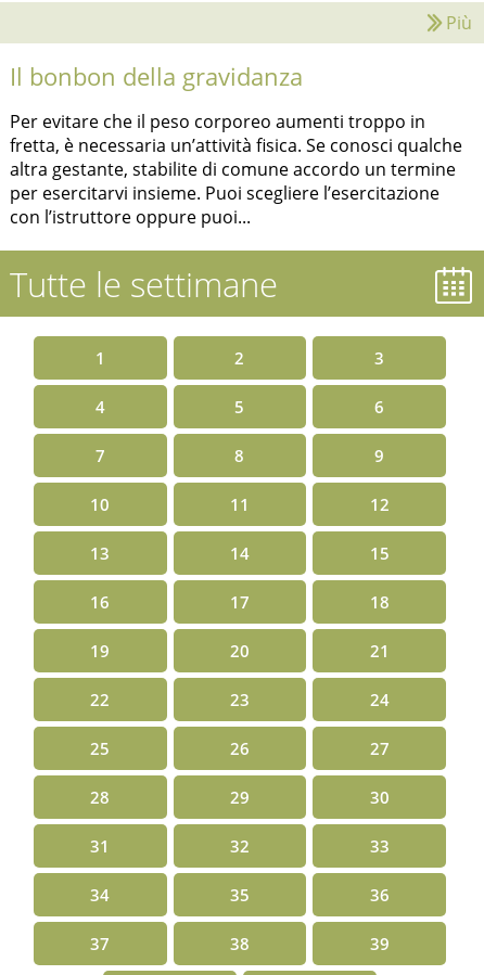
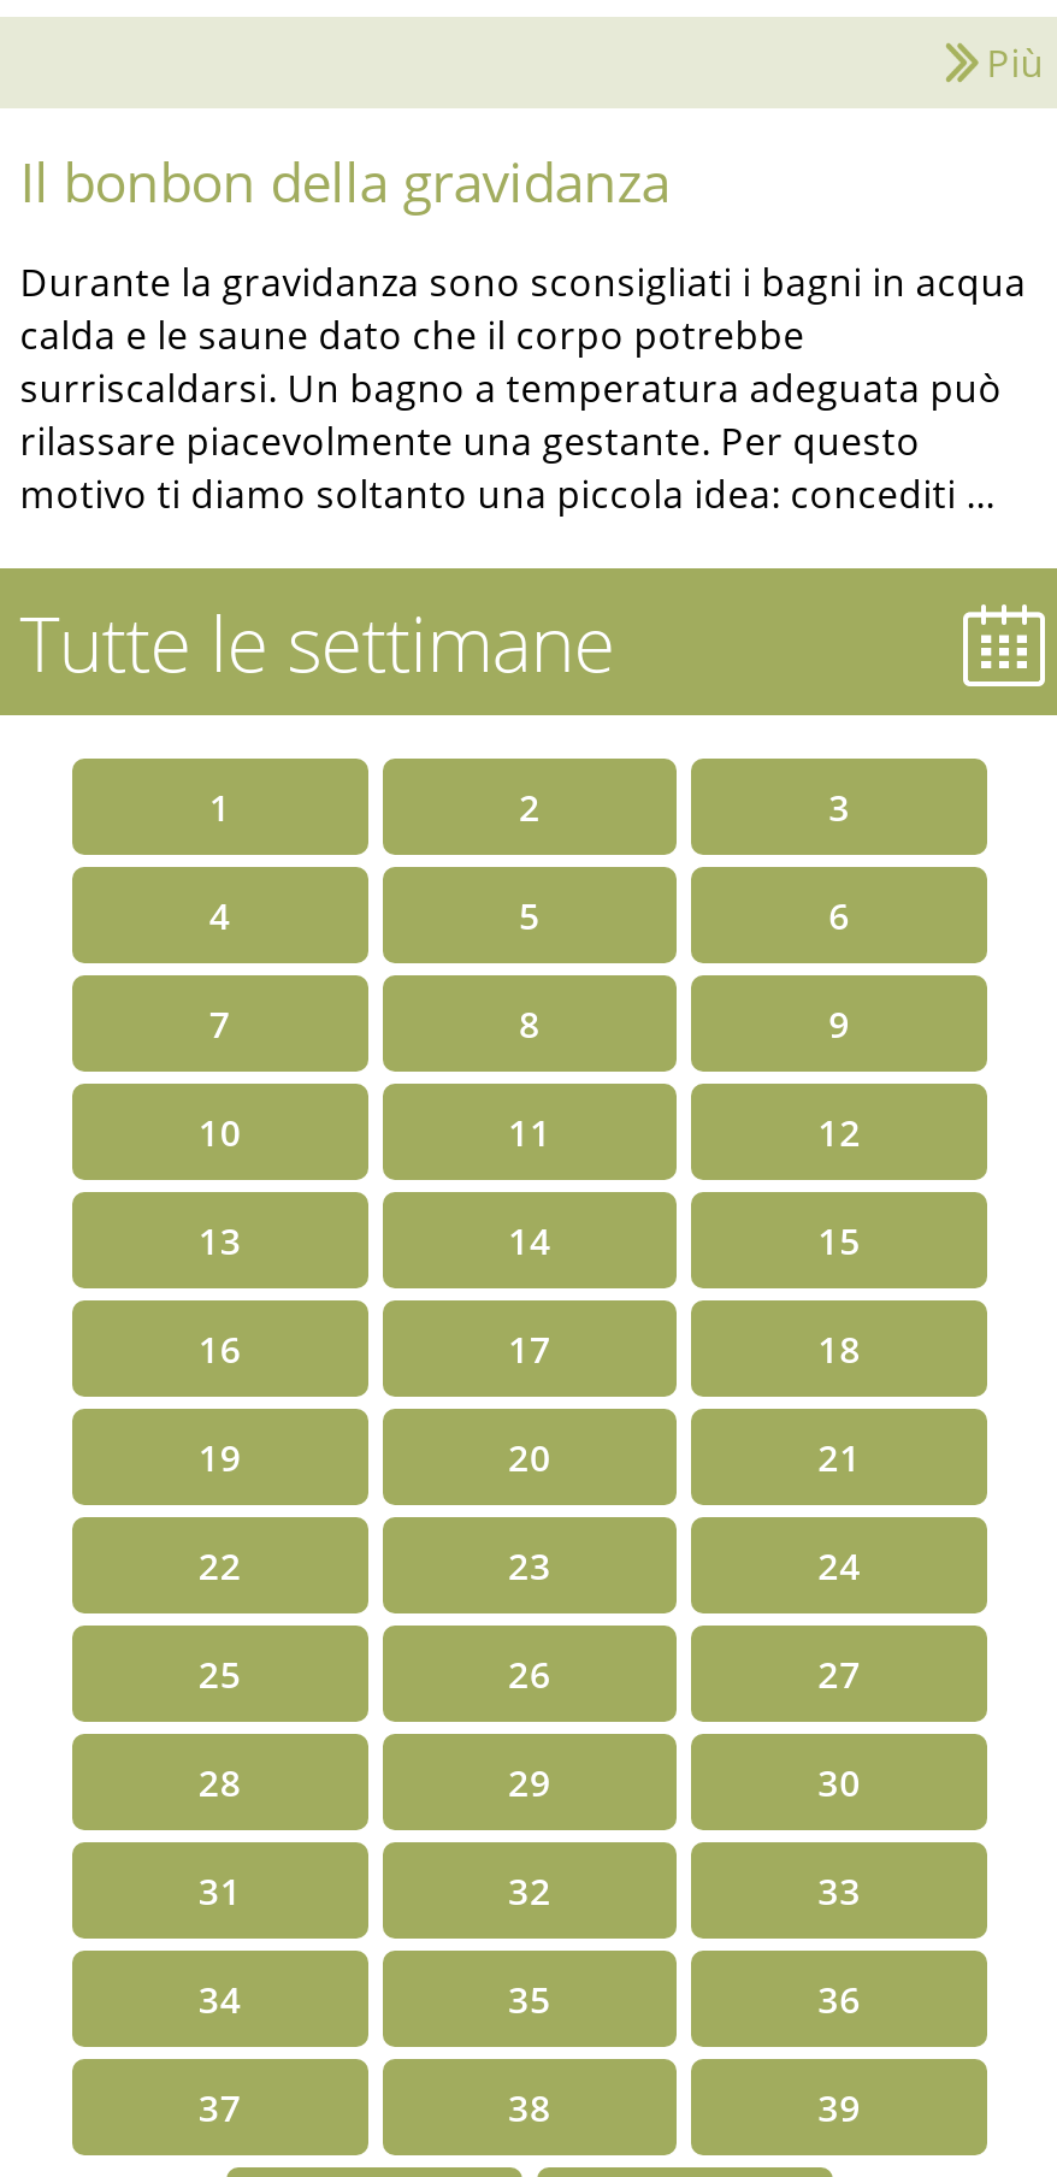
- Per evitare che il peso corporeo aumenti troppo in
- fretta, è necessaria un’attività fisica. Se conosci qualche
- altra gestante, stabilite di comune accordo un termine
- per esercitarvi insieme. Puoi scegliere l’esercitazione
- con l’istruttore oppure puoi...
+ Durante la gravidanza sono sconsigliati i bagni in acqua
+ calda e le saune dato che il corpo potrebbe
+ surriscaldarsi. Un bagno a temperatura adeguata può
+ rilassare piacevolmente una gestante. Per questo
+ motivo ti diamo soltanto una piccola idea: concediti ...
